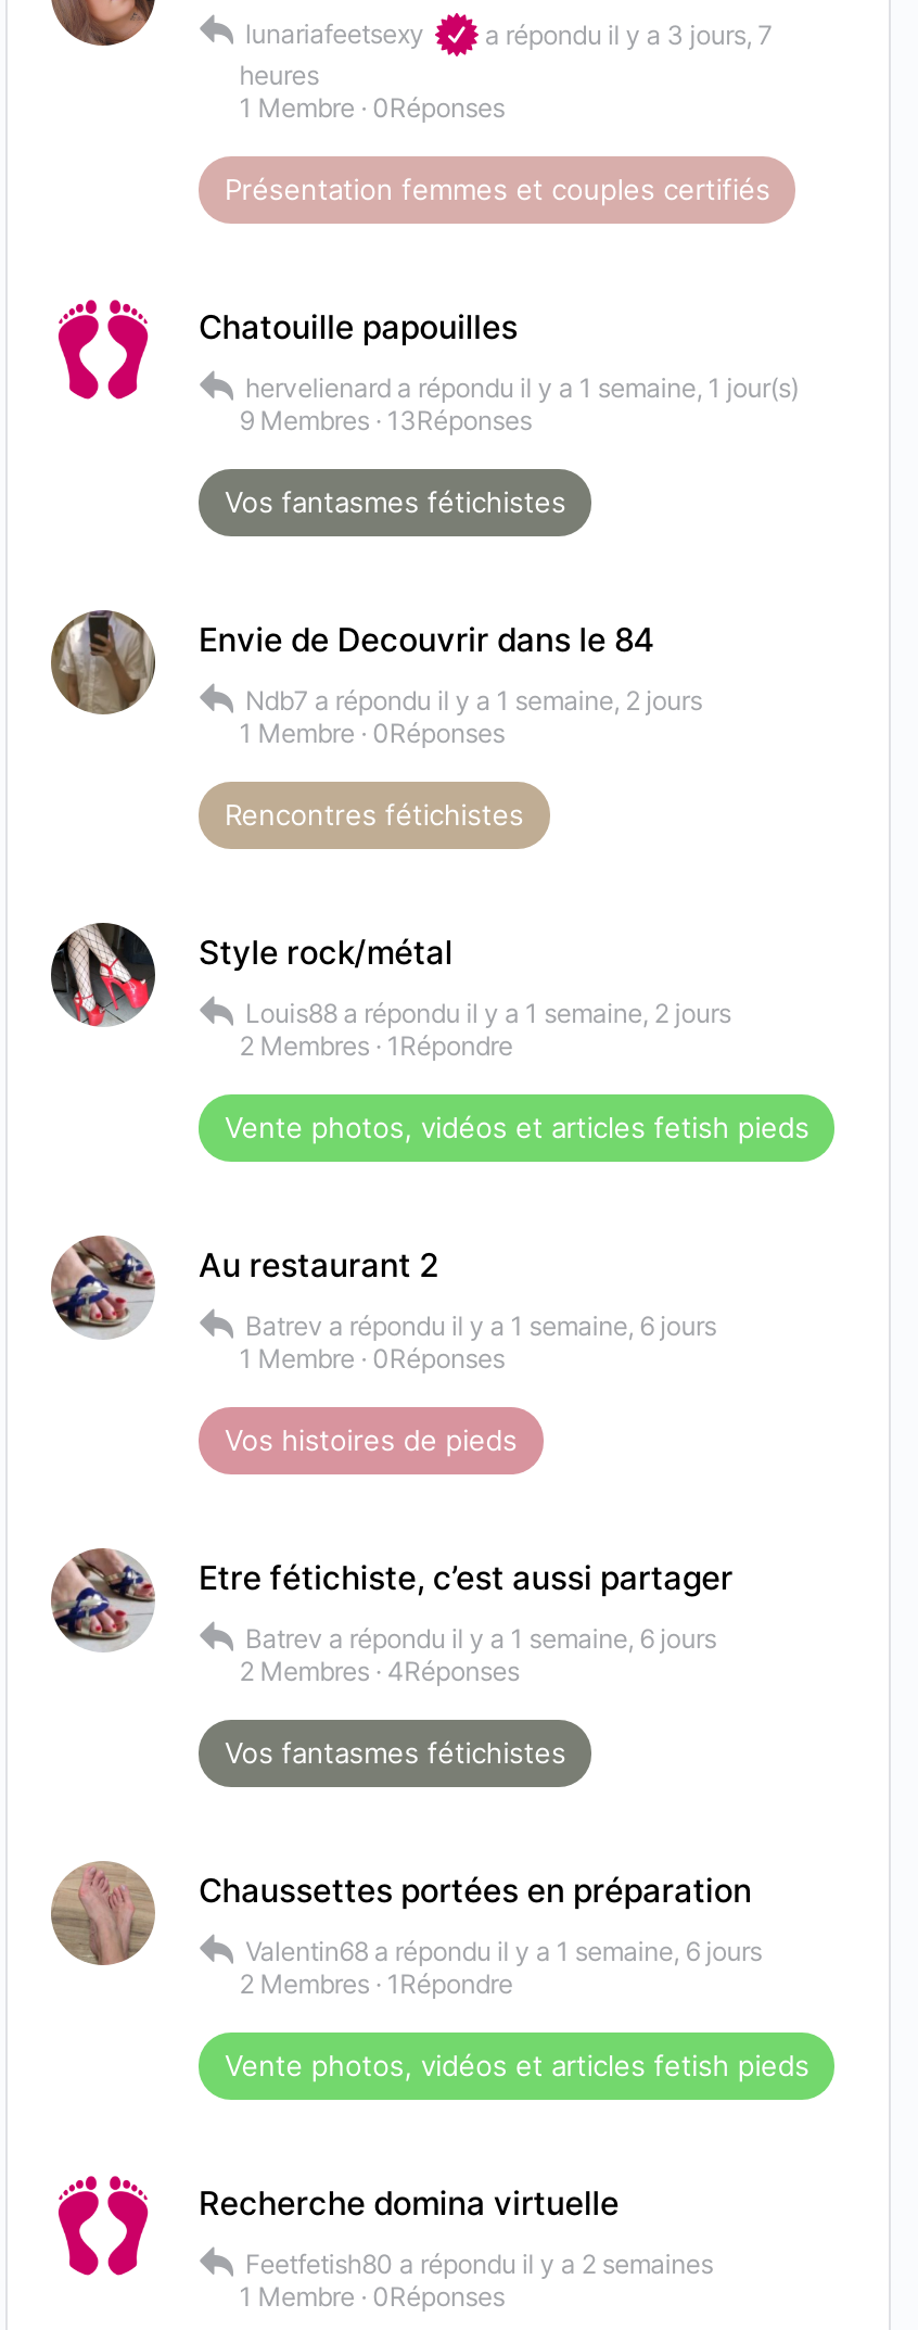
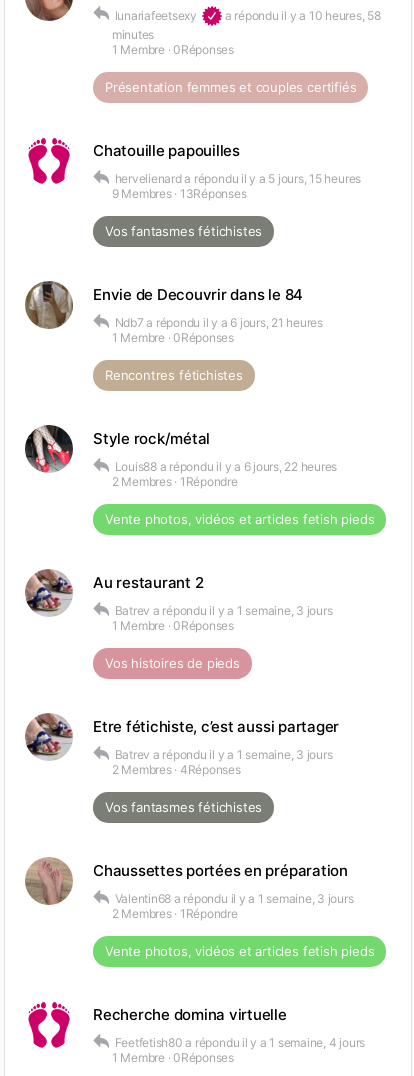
- a répondu il y a 3 jours, 7
- heures
+ a répondu il y a 10 heures, 58
+ minutes

- hervelienard a répondu il y a 1 semaine, 1 jour(s)
+ hervelienard a répondu il y a 5 jours, 15 heures

- Ndb7 a répondu il y a 1 semaine, 2 jours
+ Ndb7 a répondu il y a 6 jours, 21 heures

- Louis88 a répondu il y a 1 semaine, 2 jours
+ Louis88 a répondu il y a 6 jours, 22 heures

- Batrev a répondu il y a 1 semaine, 6 jours
+ Batrev a répondu il y a 1 semaine, 3 jours

- Batrev a répondu il y a 1 semaine, 6 jours
+ Batrev a répondu il y a 1 semaine, 3 jours

- Valentin68 a répondu il y a 1 semaine, 6 jours
+ Valentin68 a répondu il y a 1 semaine, 3 jours

- Feetfetish80 a répondu il y a 2 semaines
+ Feetfetish80 a répondu il y a 1 semaine, 4 jours
